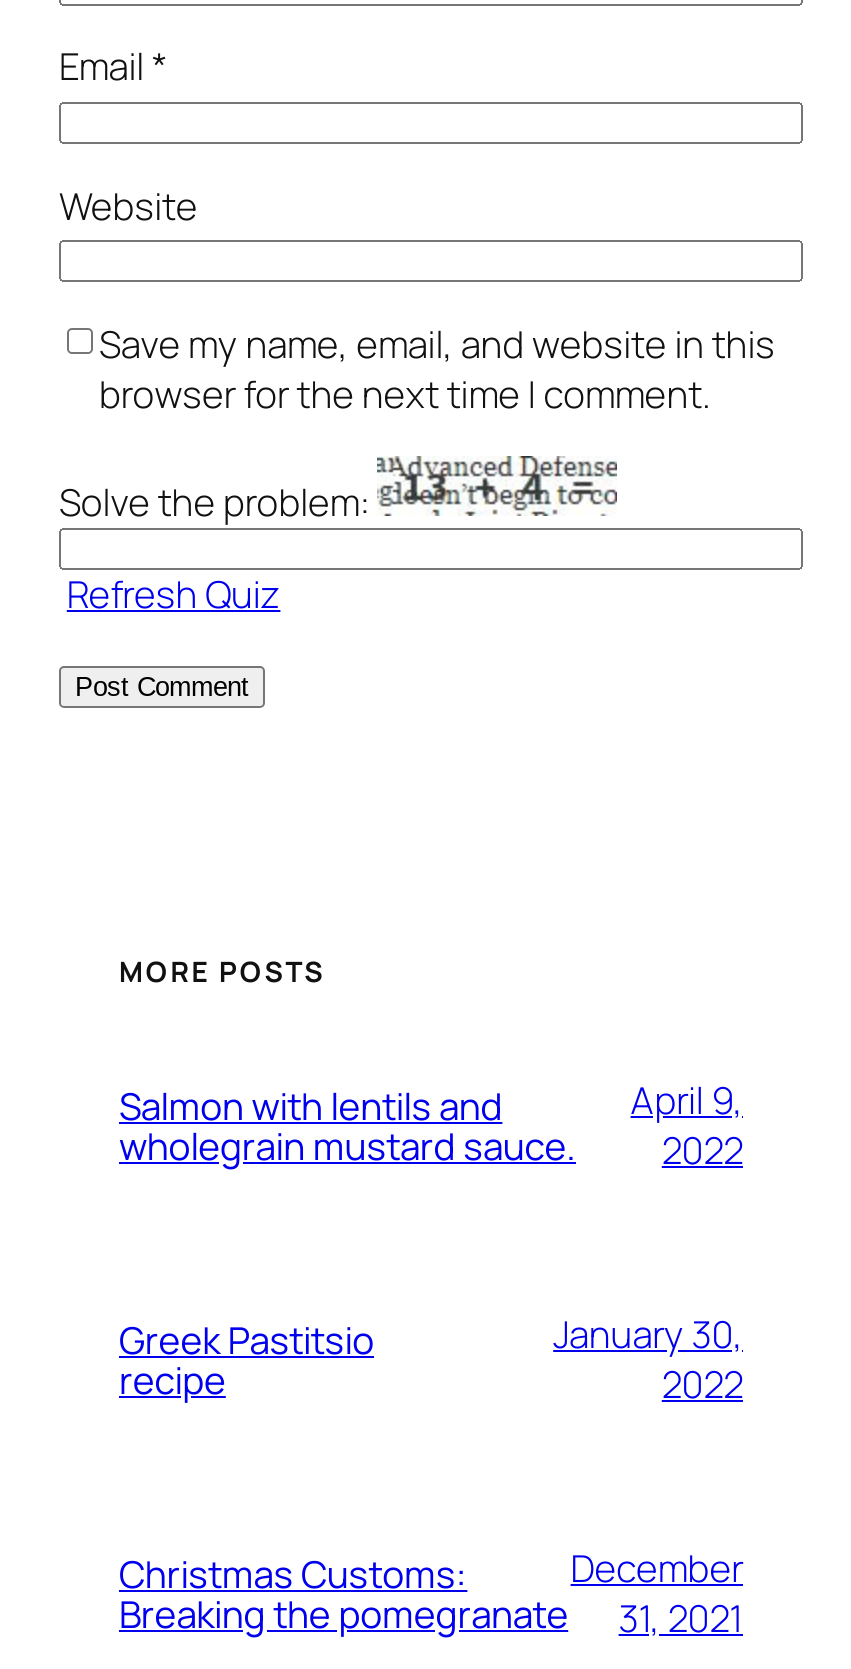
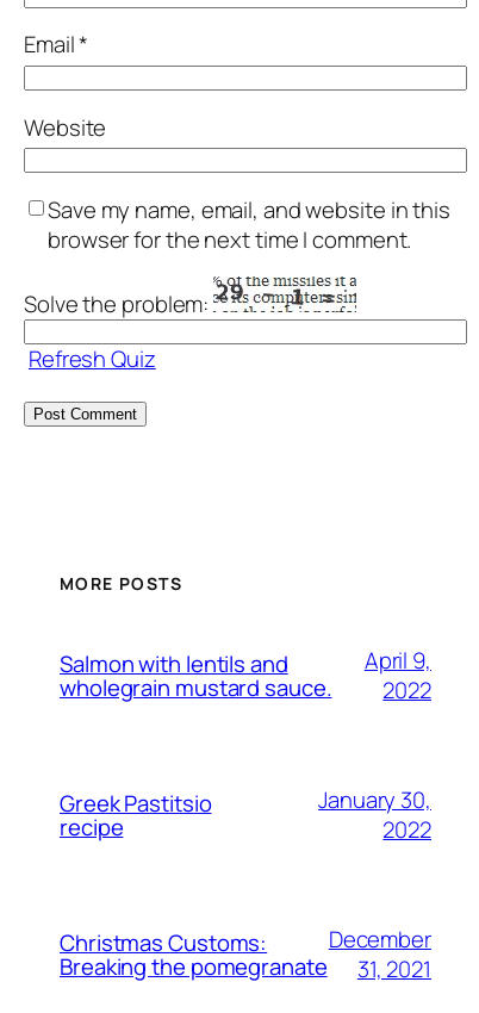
- [image]
+ [image]
